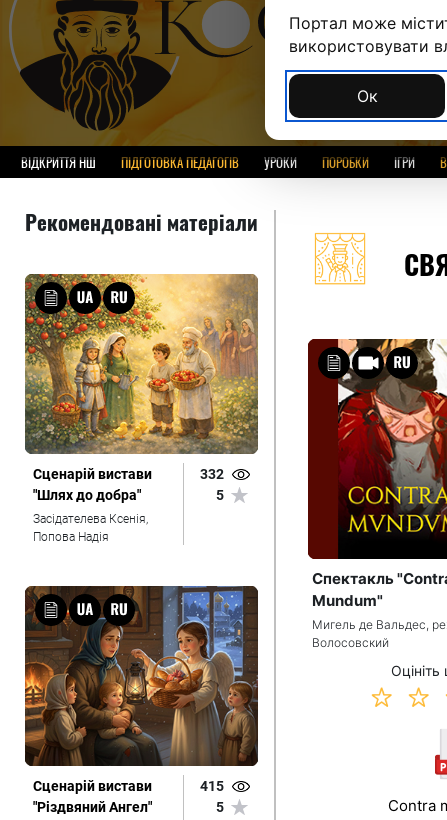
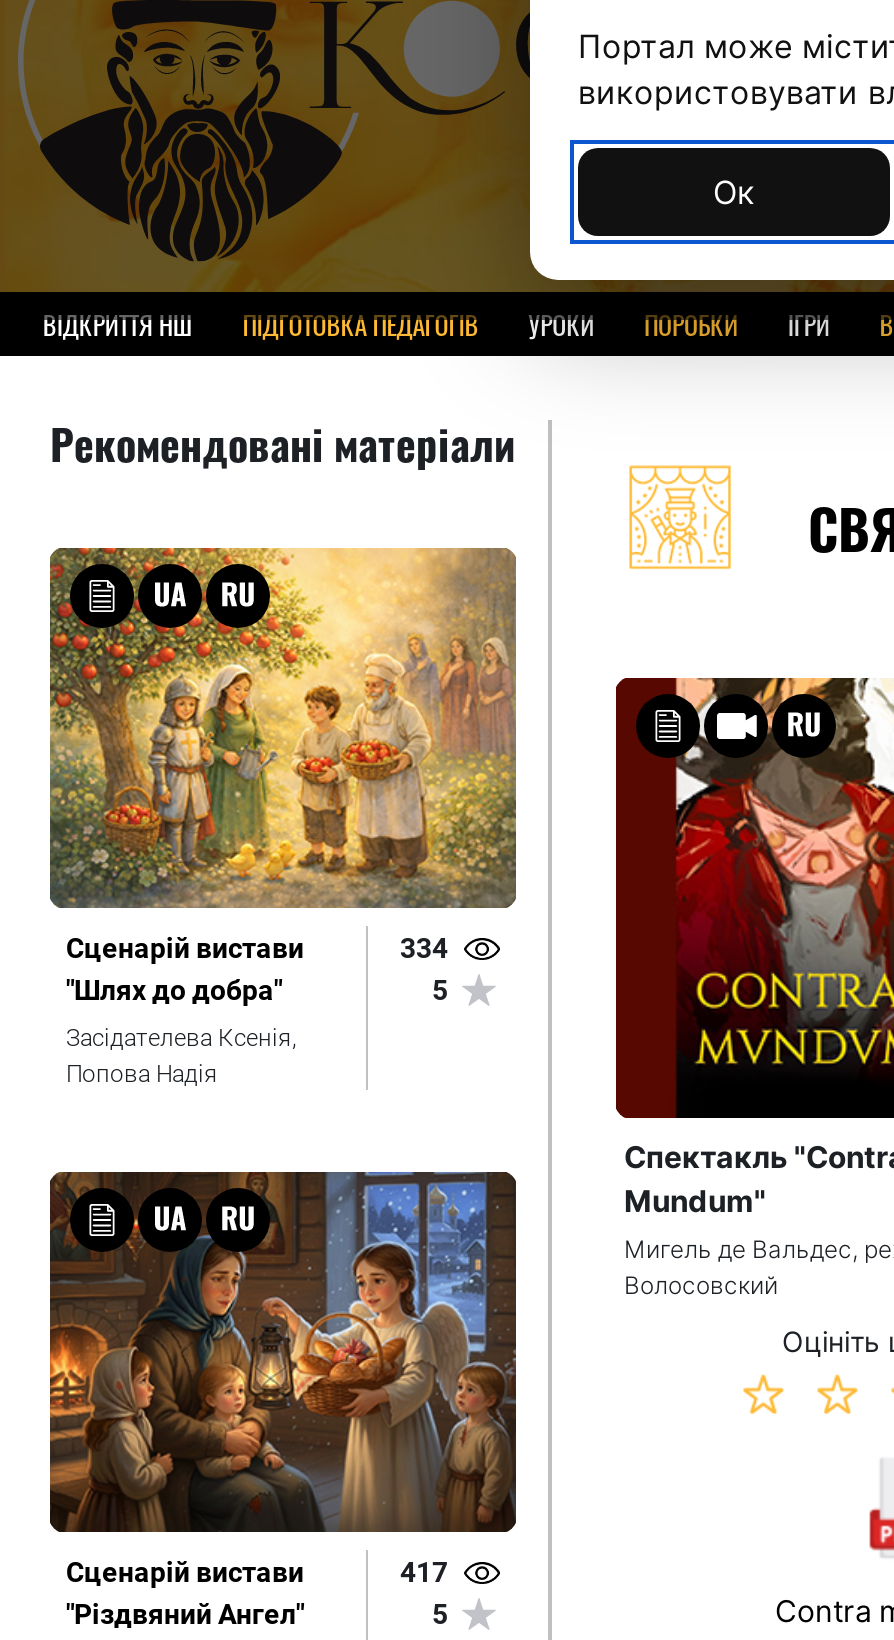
- 332
+ 334

- 415
+ 417
